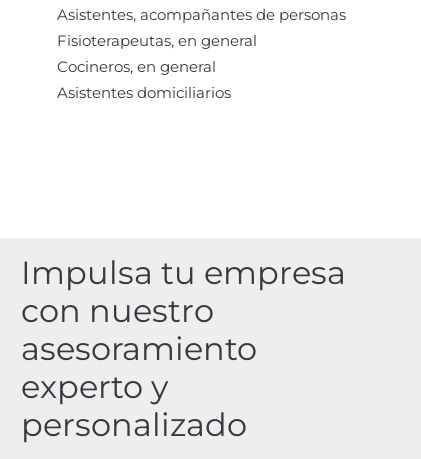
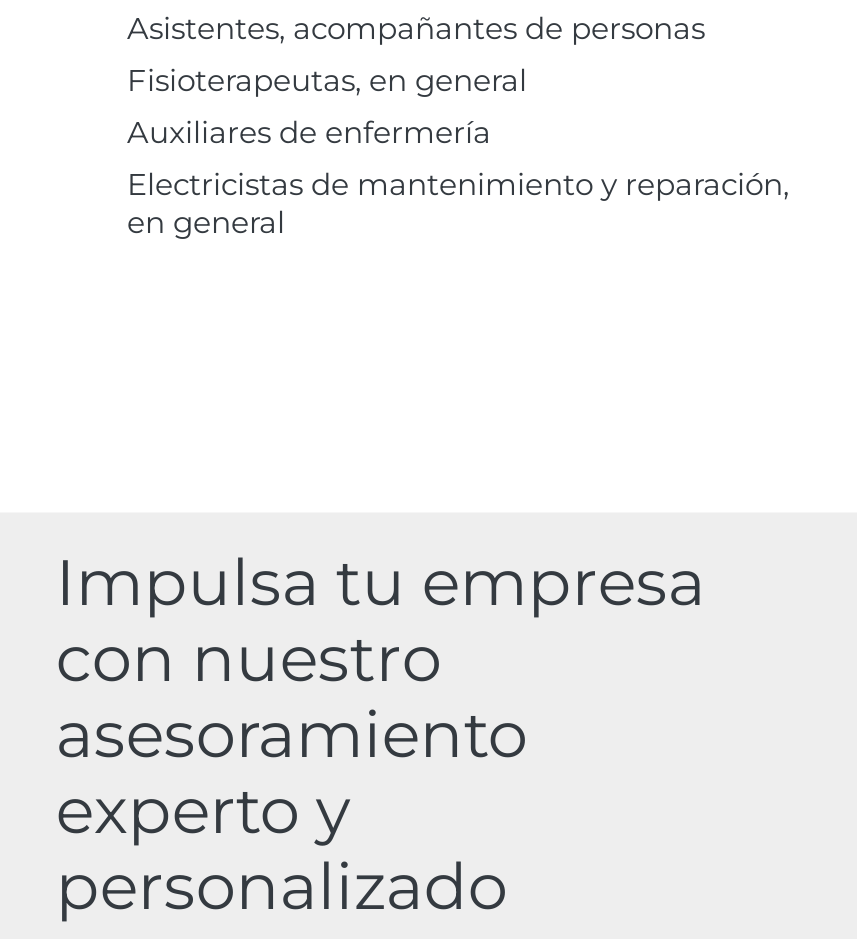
- Cocineros, en general
- Asistentes domiciliarios
+ Auxiliares de enfermería
+ Electricistas de mantenimiento y reparación,
+ en general
